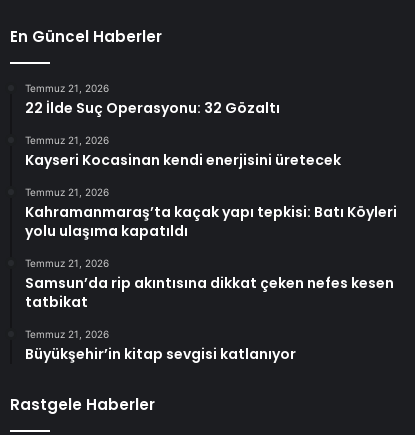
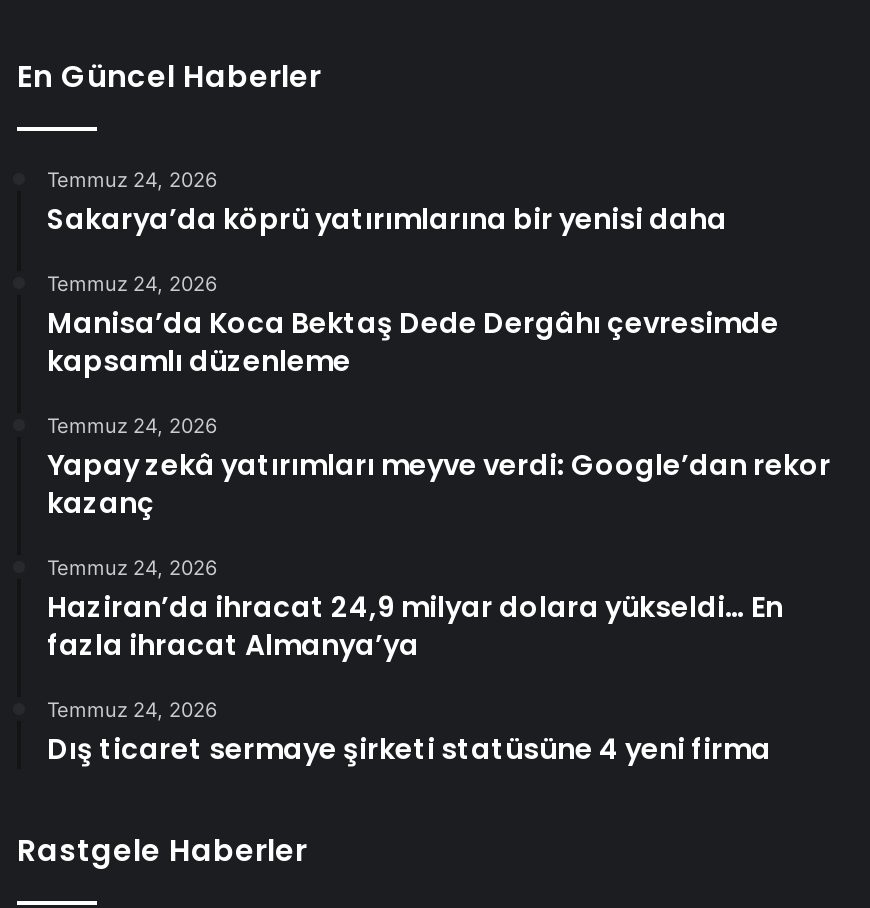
- Temmuz 21, 2026
- 22 İlde Suç Operasyonu: 32 Gözaltı
+ Temmuz 24, 2026
+ Sakarya’da köprü yatırımlarına bir yenisi daha

- Temmuz 21, 2026
- Kayseri Kocasinan kendi enerjisini üretecek
+ Temmuz 24, 2026
+ Manisa’da Koca Bektaş Dede Dergâhı çevresimde
+ kapsamlı düzenleme

- Temmuz 21, 2026
- Kahramanmaraş’ta kaçak yapı tepkisi: Batı Köyleri
- yolu ulaşıma kapatıldı
+ Temmuz 24, 2026
+ Yapay zekâ yatırımları meyve verdi: Google’dan rekor
+ kazanç

- Temmuz 21, 2026
- Samsun’da rip akıntısına dikkat çeken nefes kesen
- tatbikat
+ Temmuz 24, 2026
+ Haziran’da ihracat 24,9 milyar dolara yükseldi… En
+ fazla ihracat Almanya’ya

- Temmuz 21, 2026
- Büyükşehir’in kitap sevgisi katlanıyor
+ Temmuz 24, 2026
+ Dış ticaret sermaye şirketi statüsüne 4 yeni firma
